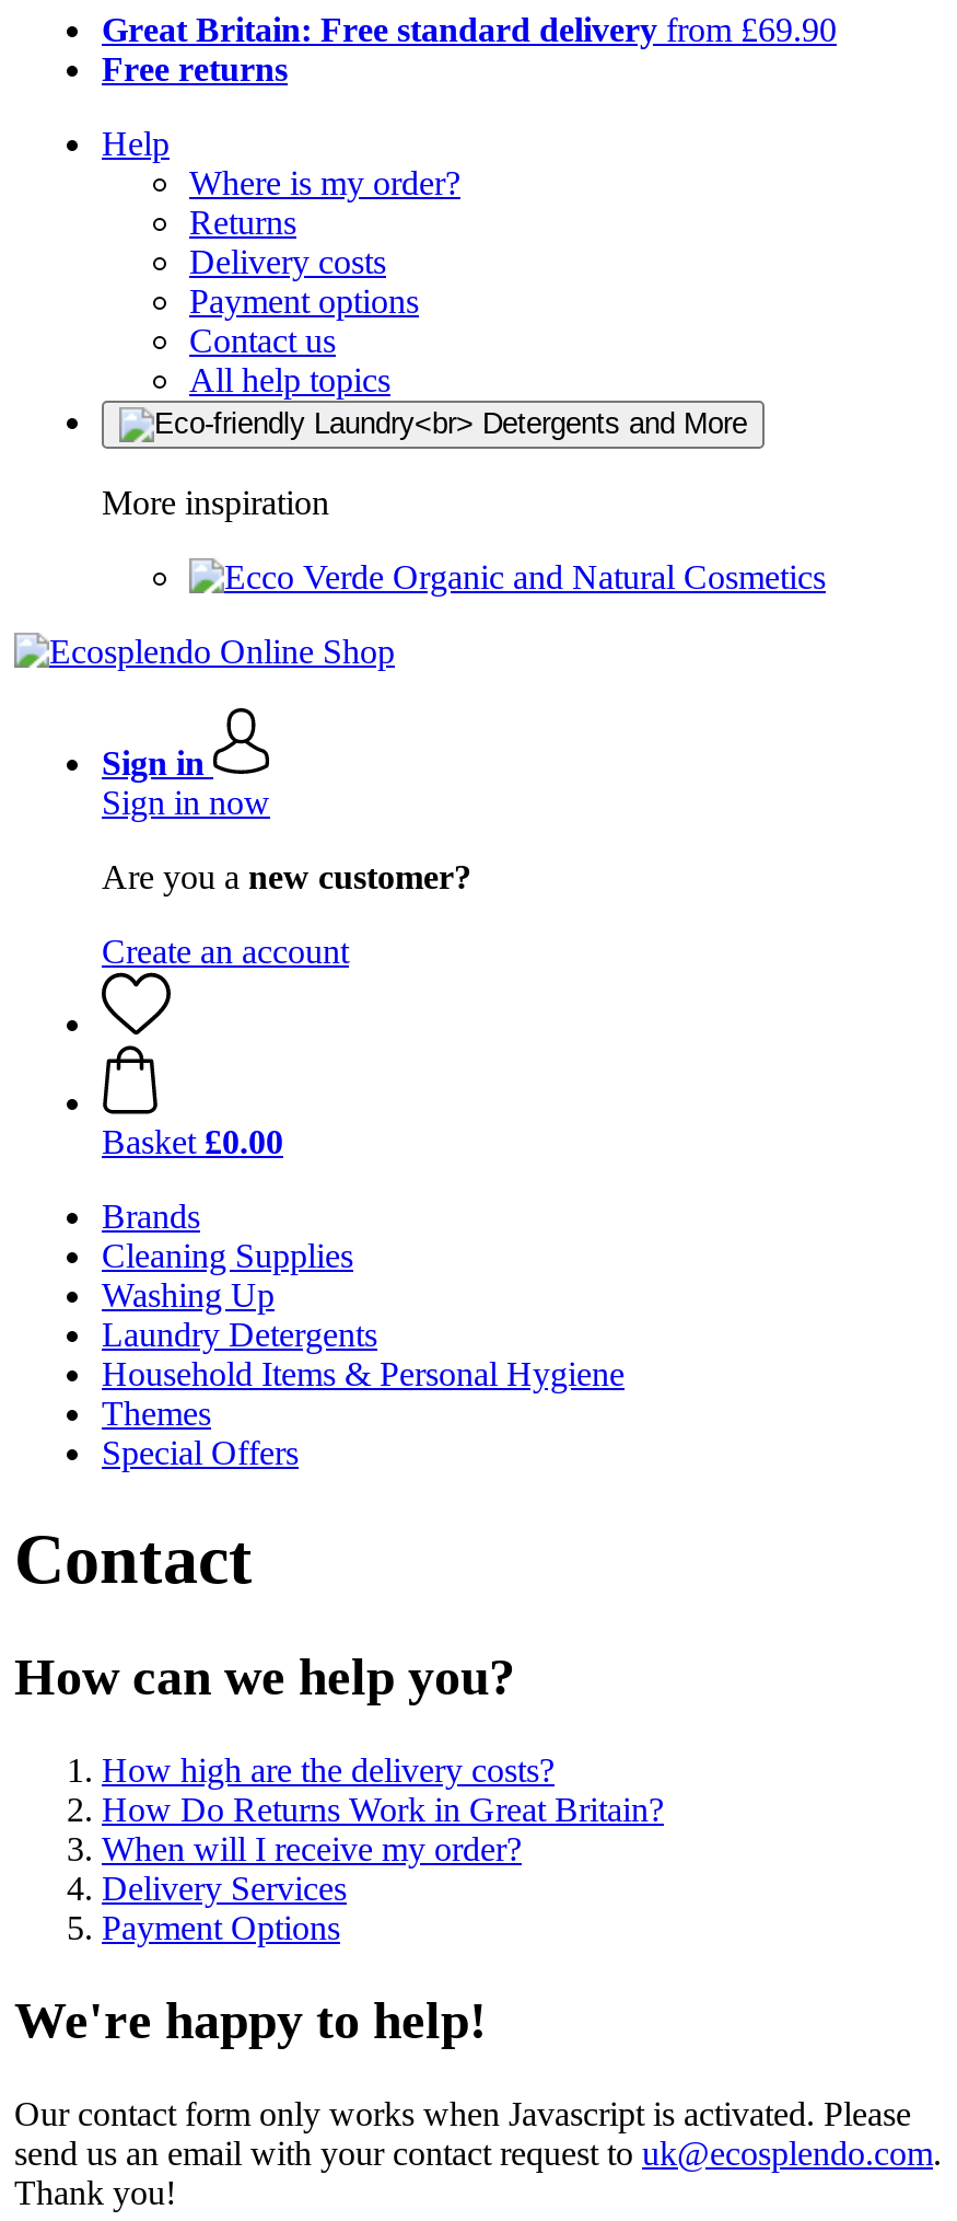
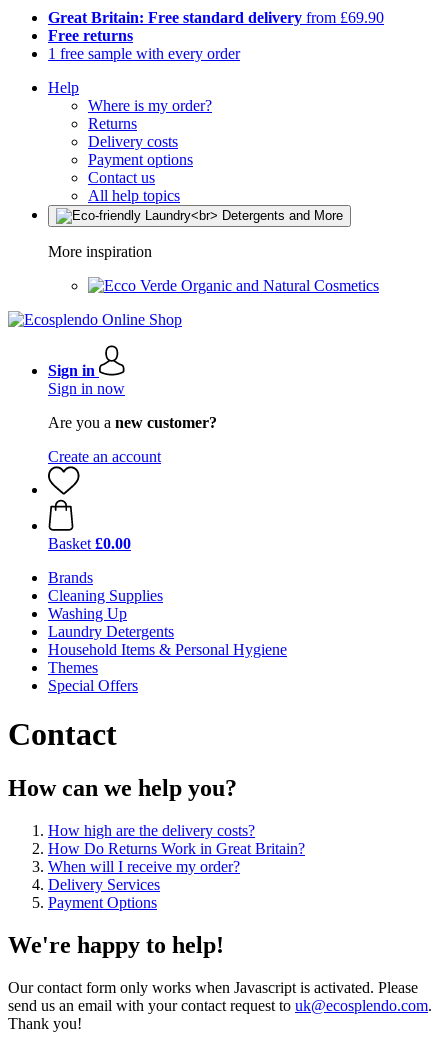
+ 1 free sample with every order
